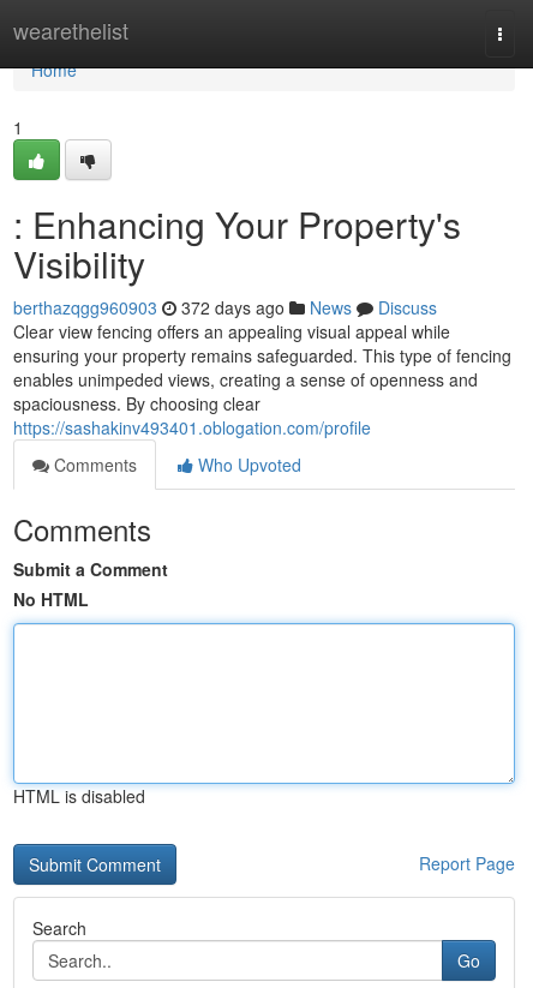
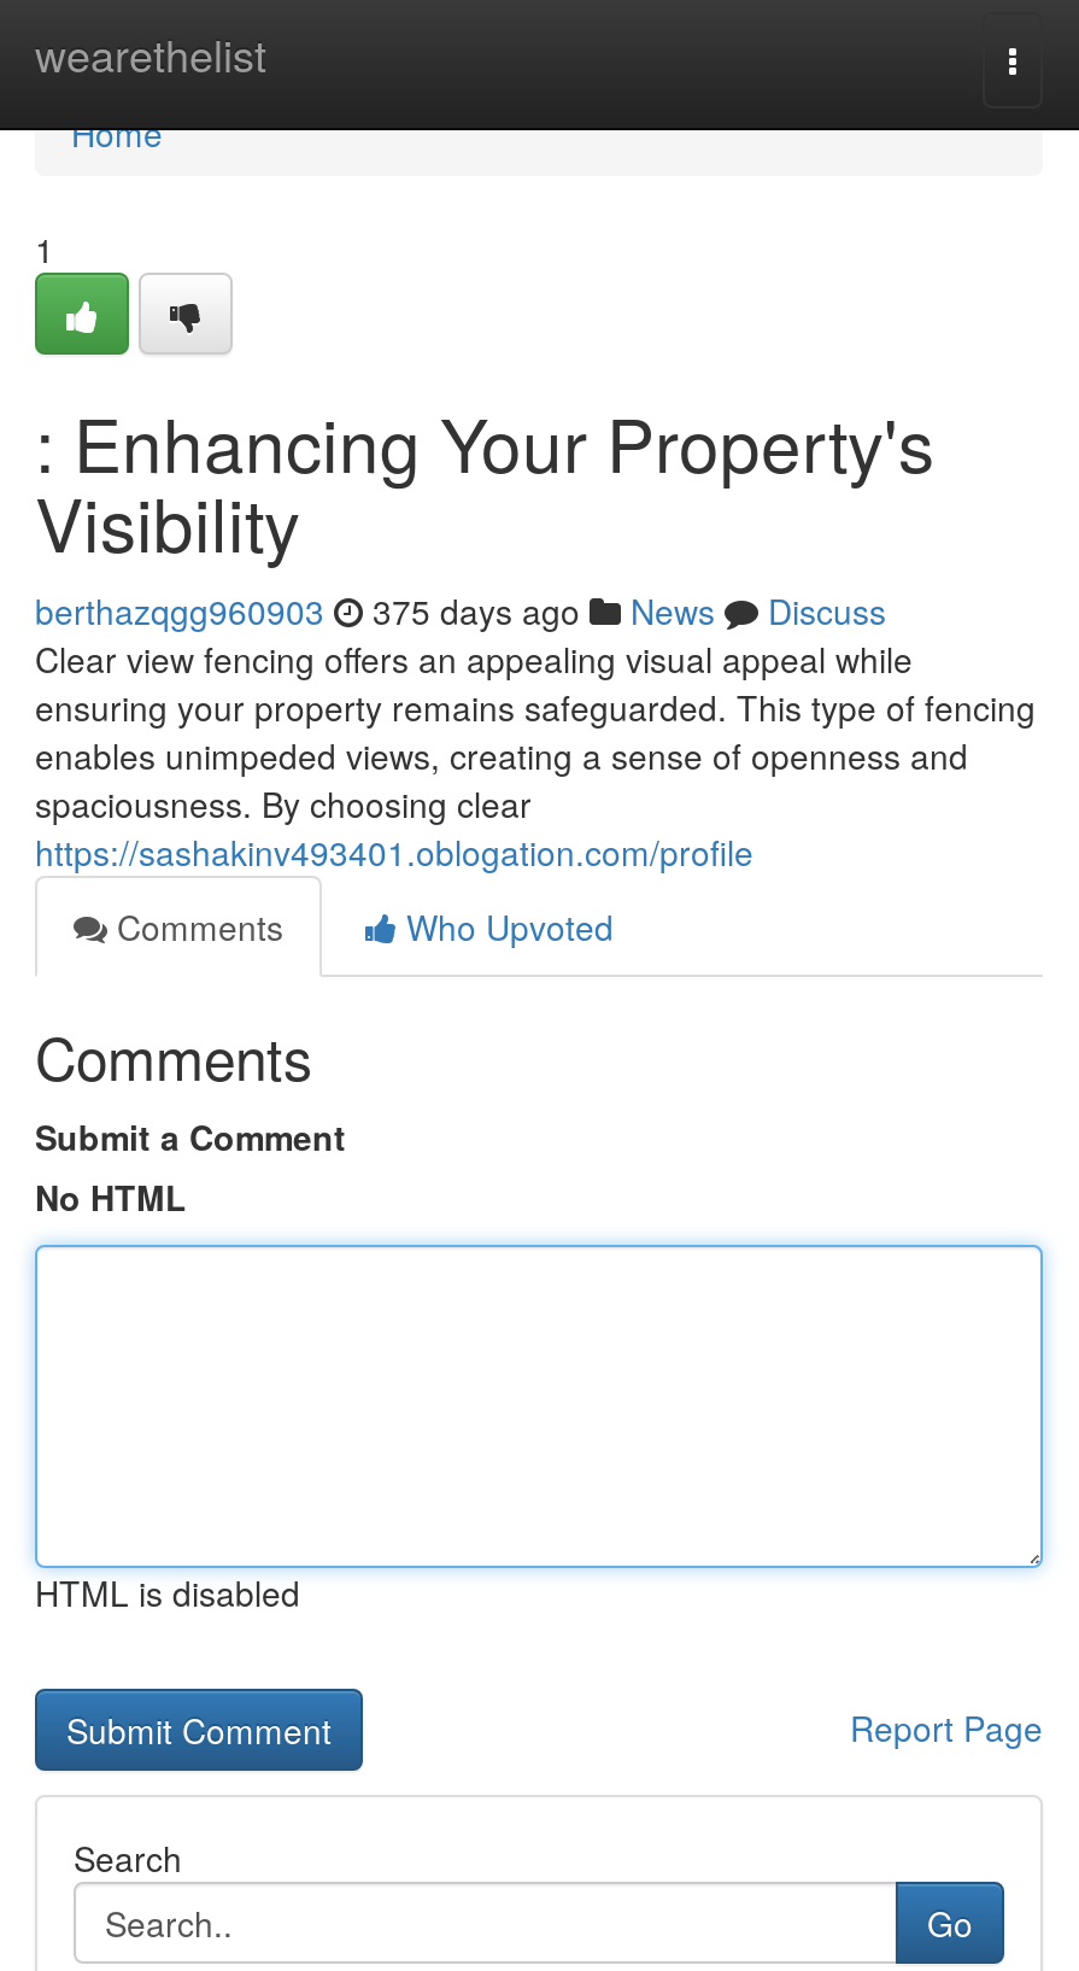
- berthazqgg960903 372 days ago News Discuss
+ berthazqgg960903 375 days ago News Discuss
